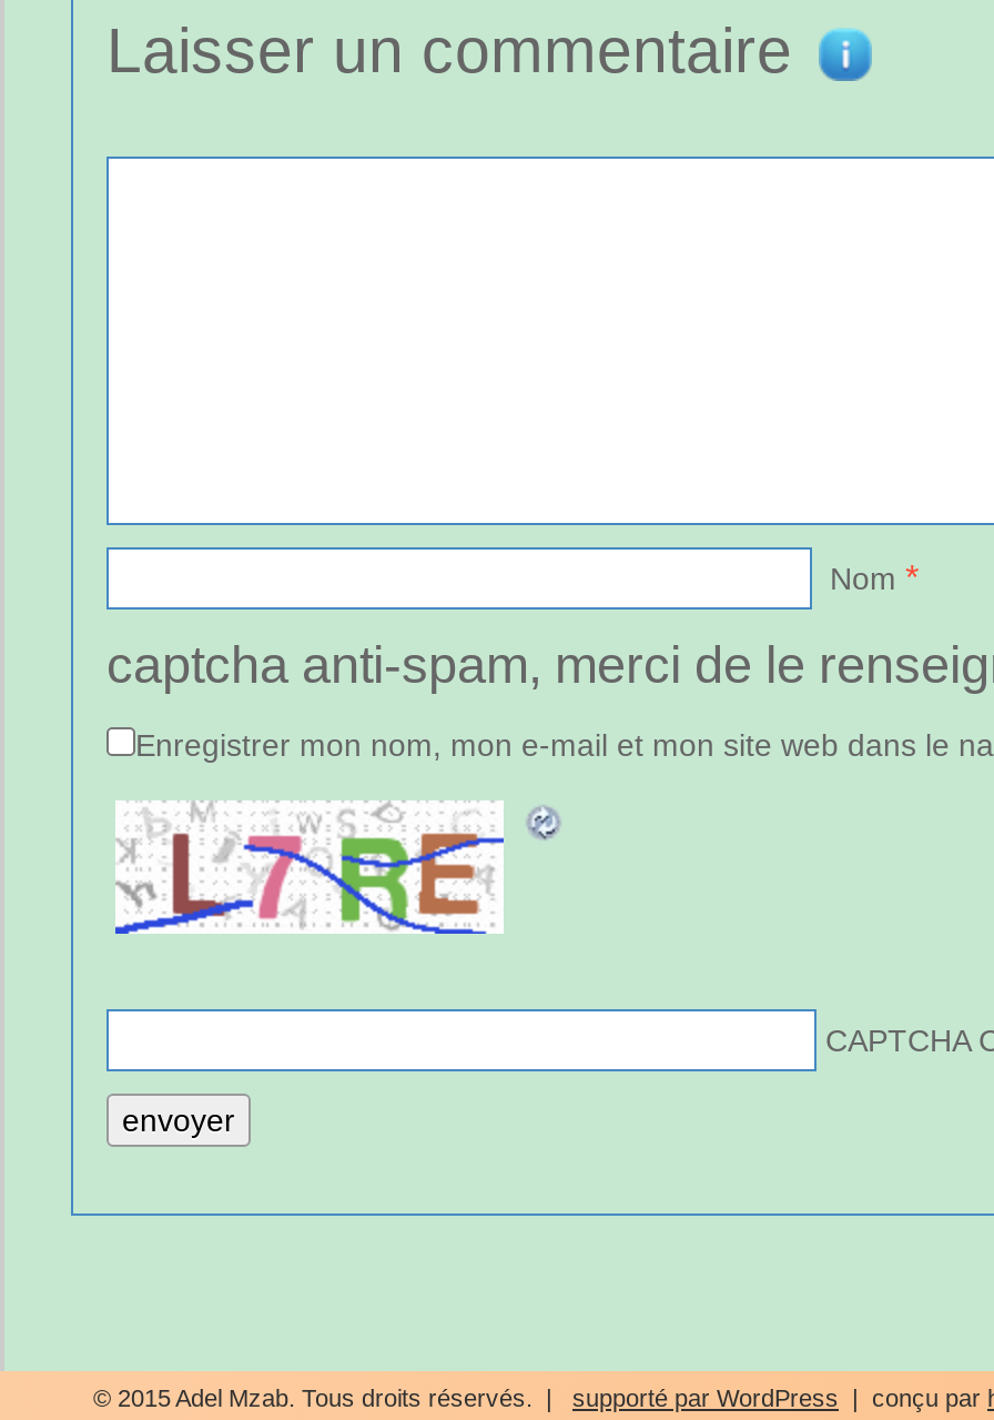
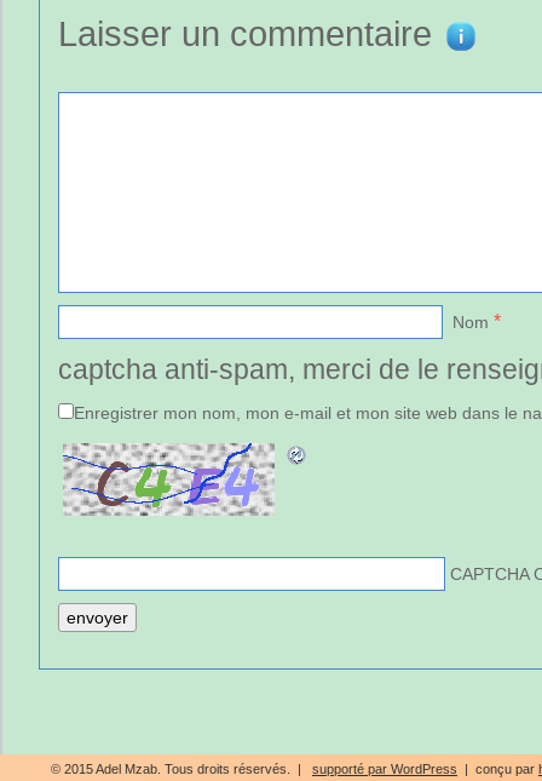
- [image]
+ [image]
